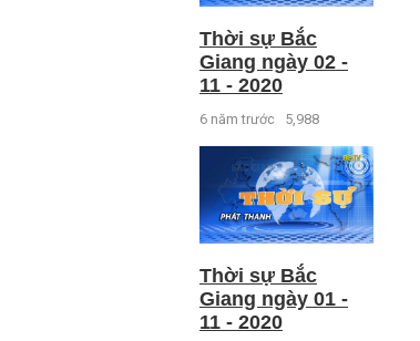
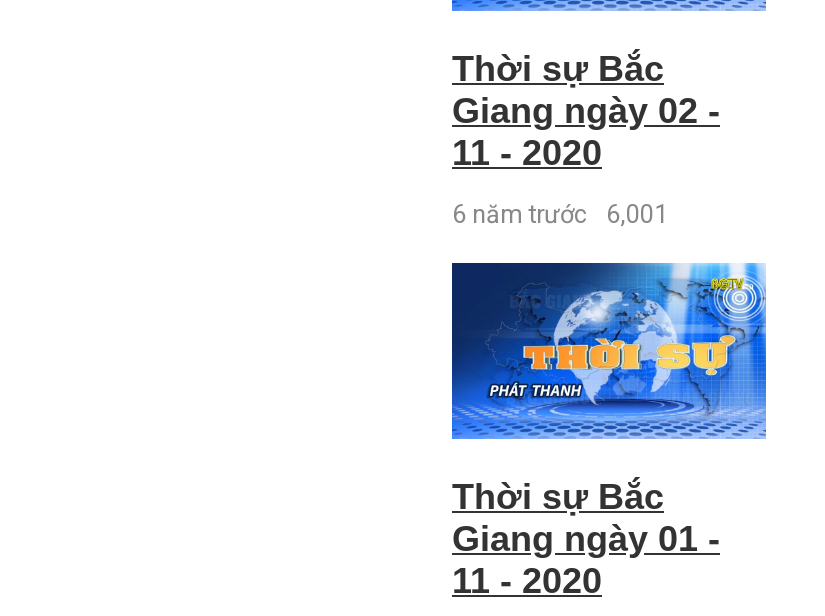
- 6 năm trước 5,988
+ 6 năm trước 6,001
